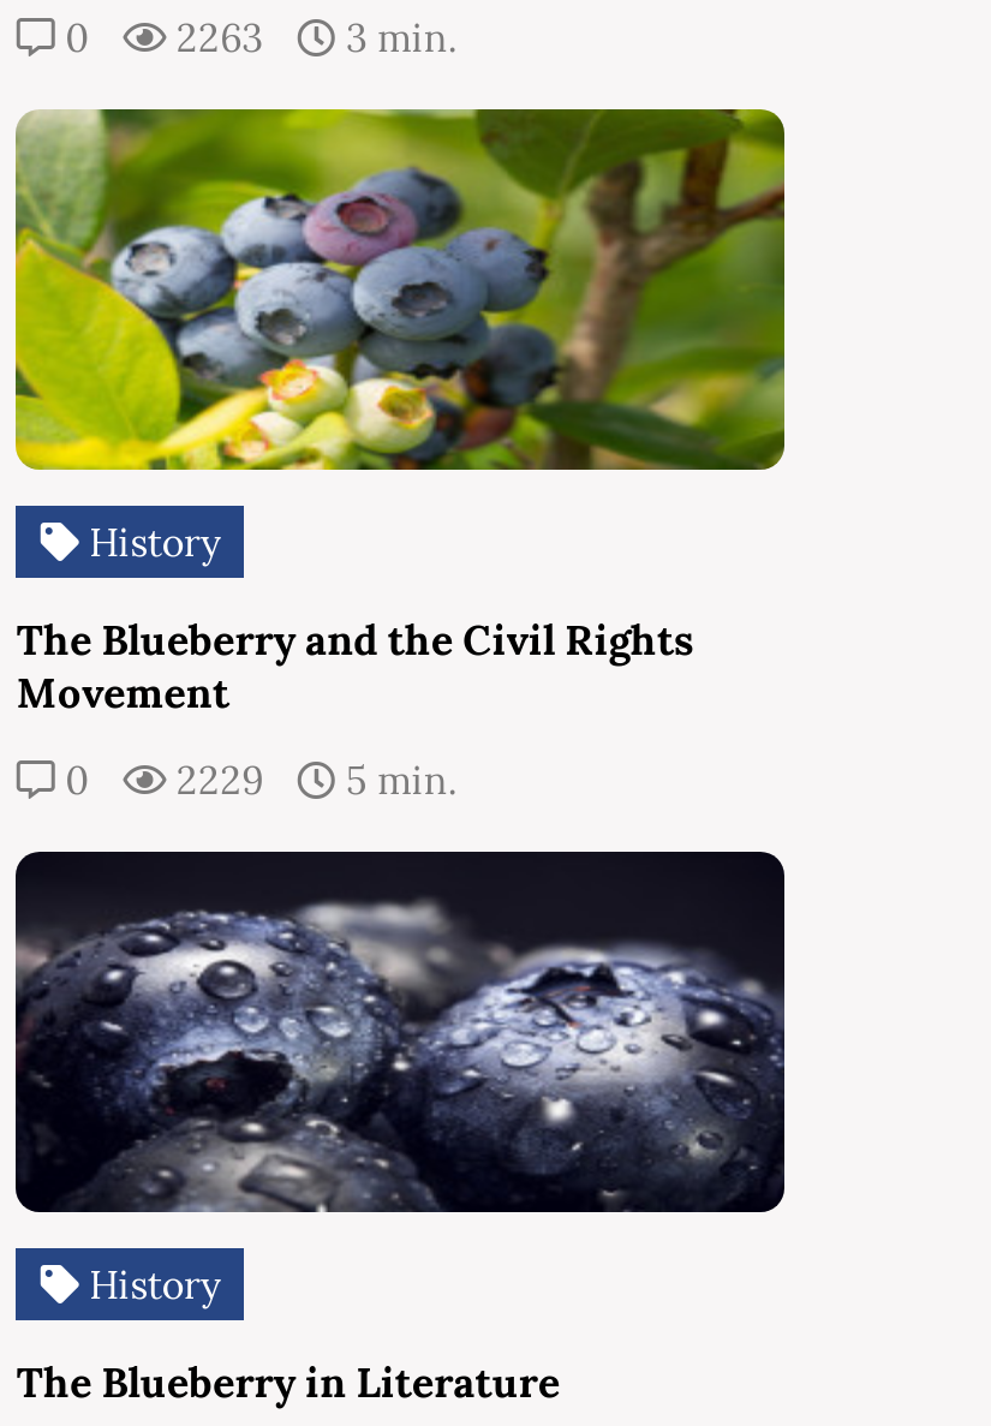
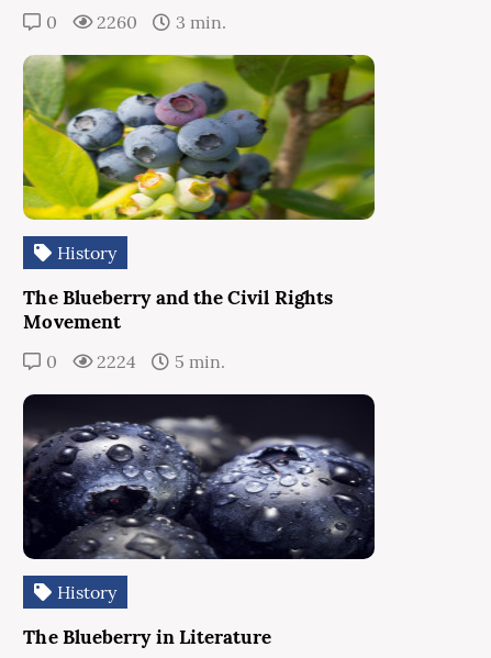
- 0 2263 3 min.
+ 0 2260 3 min.

- 0 2229 5 min.
+ 0 2224 5 min.
